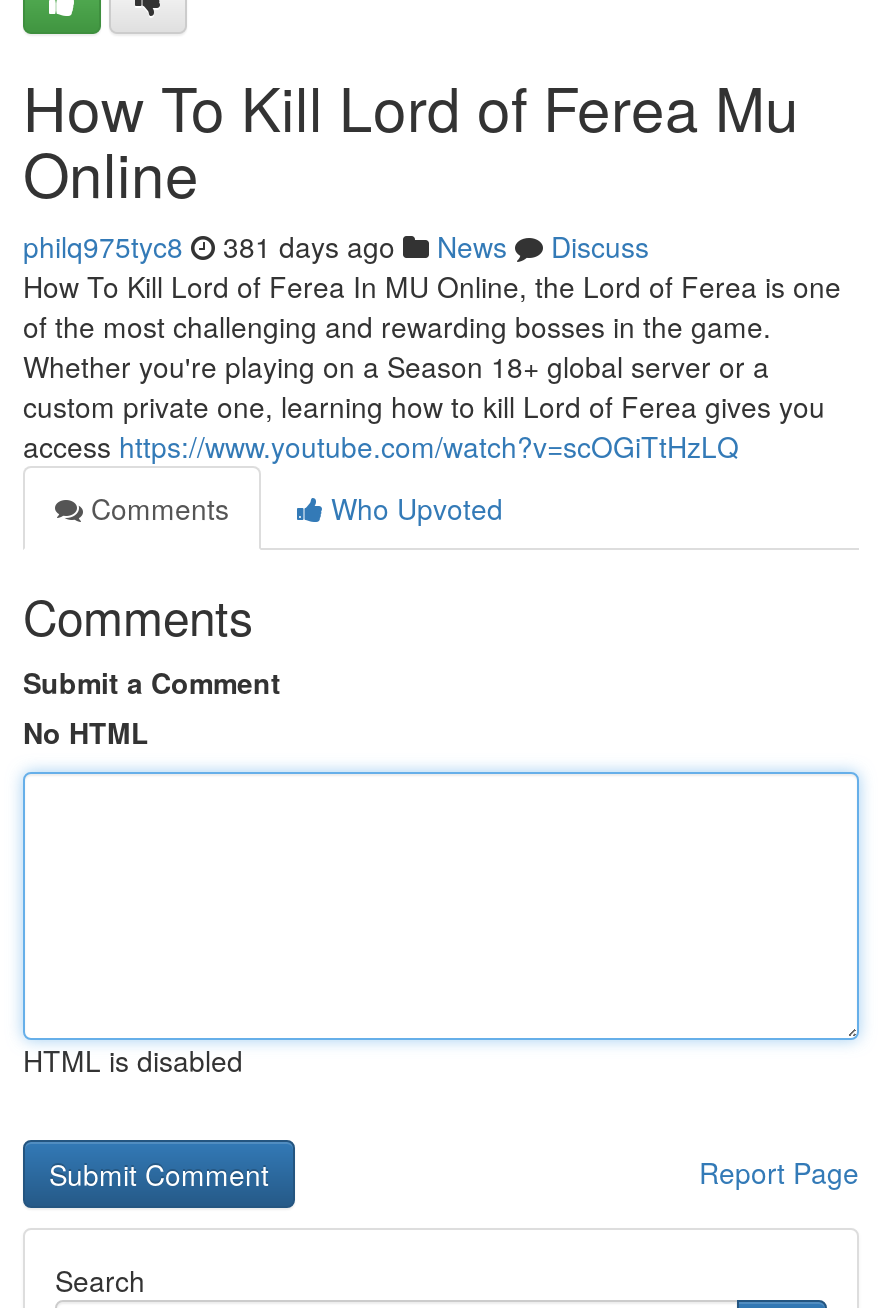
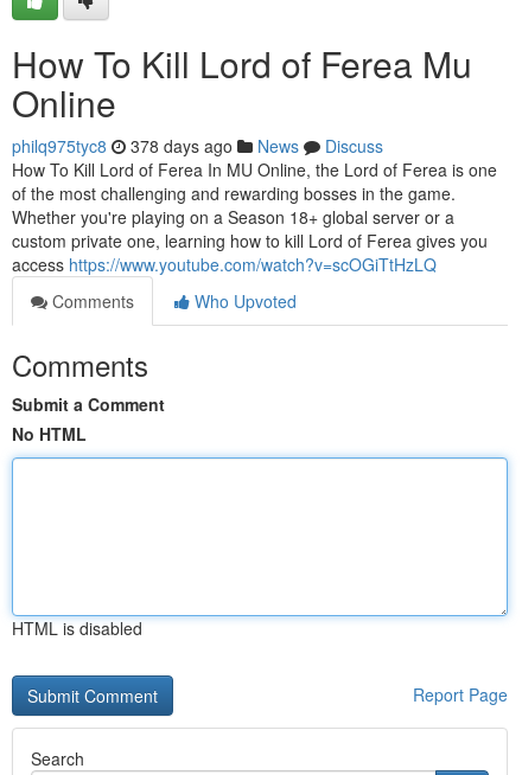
- philq975tyc8 381 days ago News Discuss
+ philq975tyc8 378 days ago News Discuss
